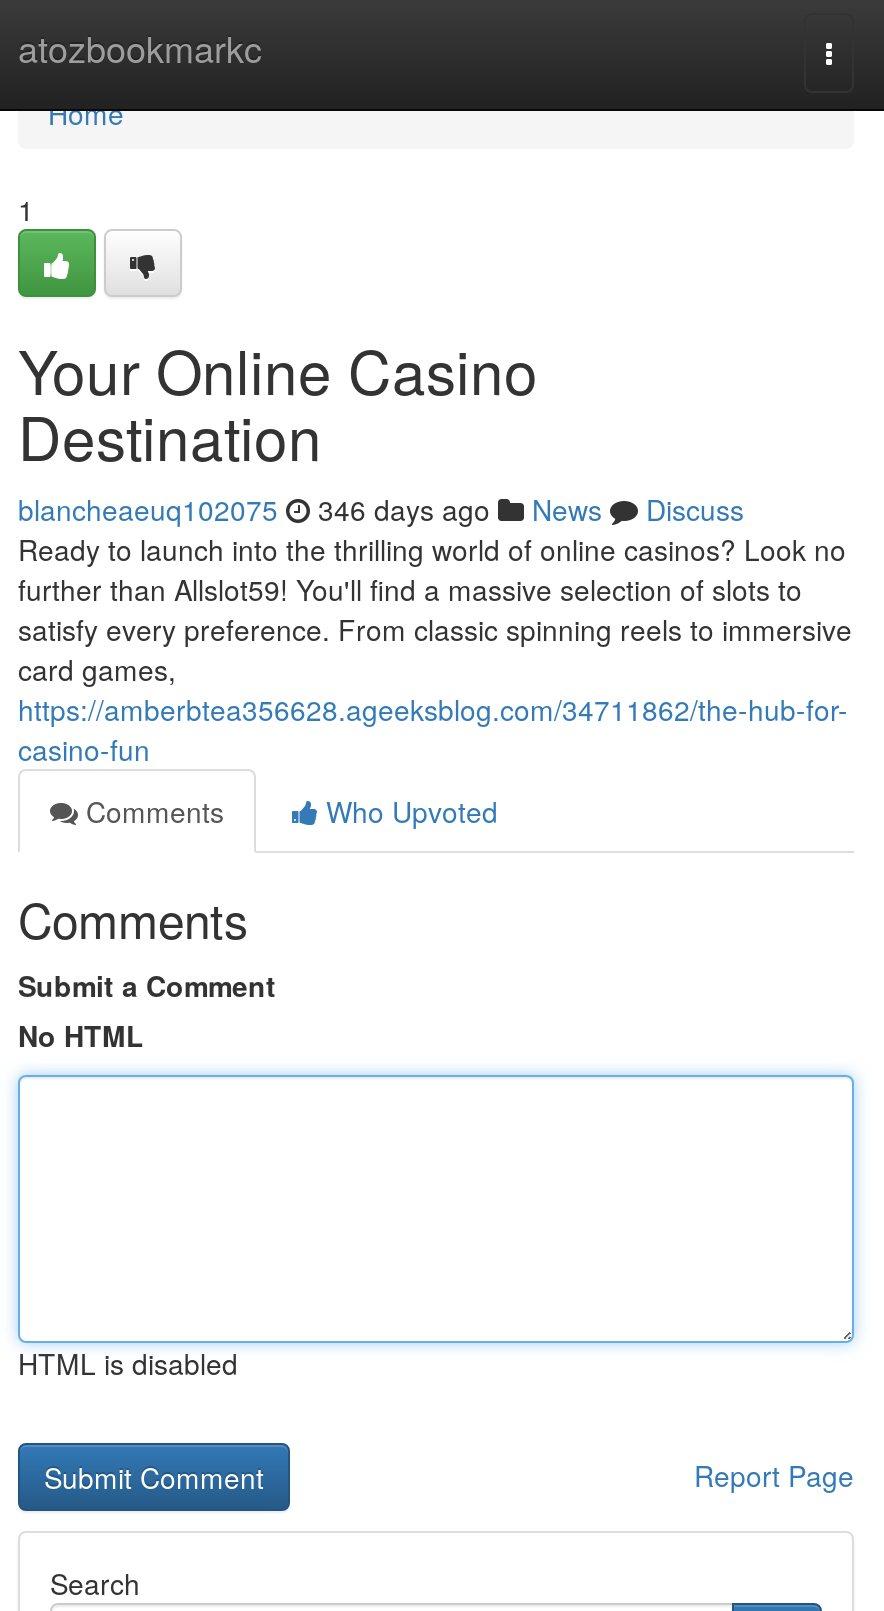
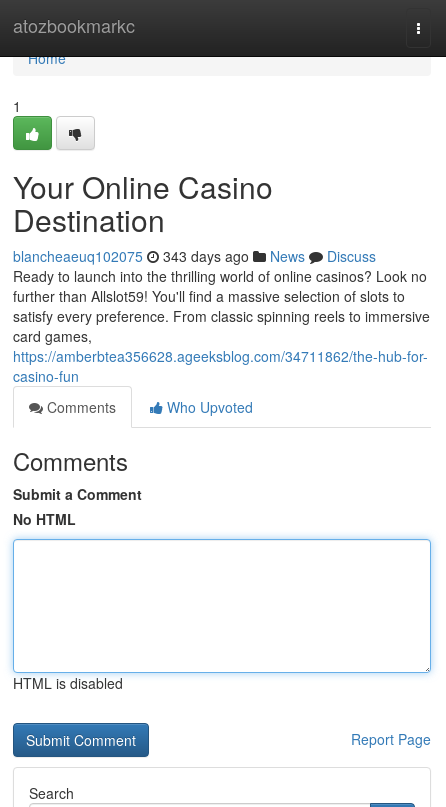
- blancheaeuq102075 346 days ago News Discuss
+ blancheaeuq102075 343 days ago News Discuss
